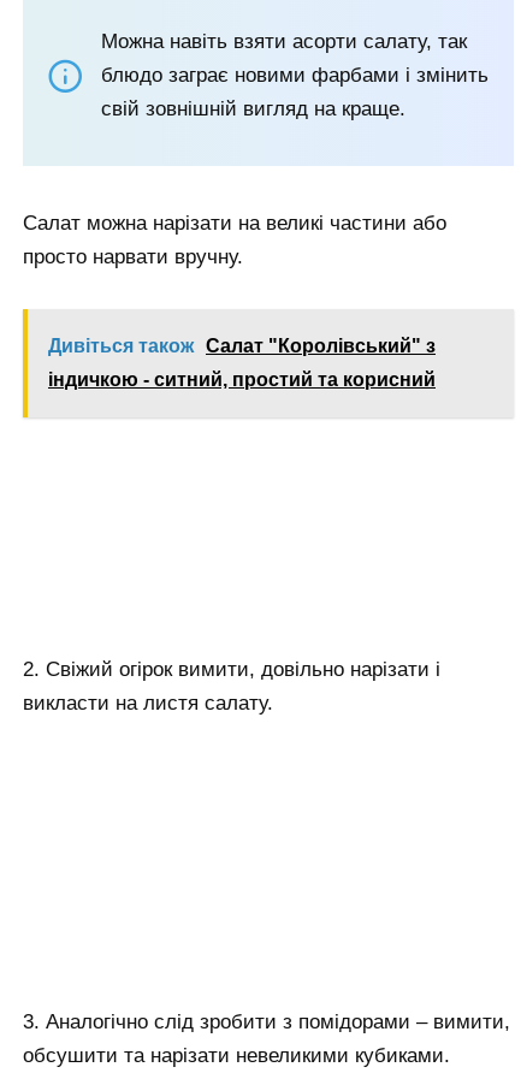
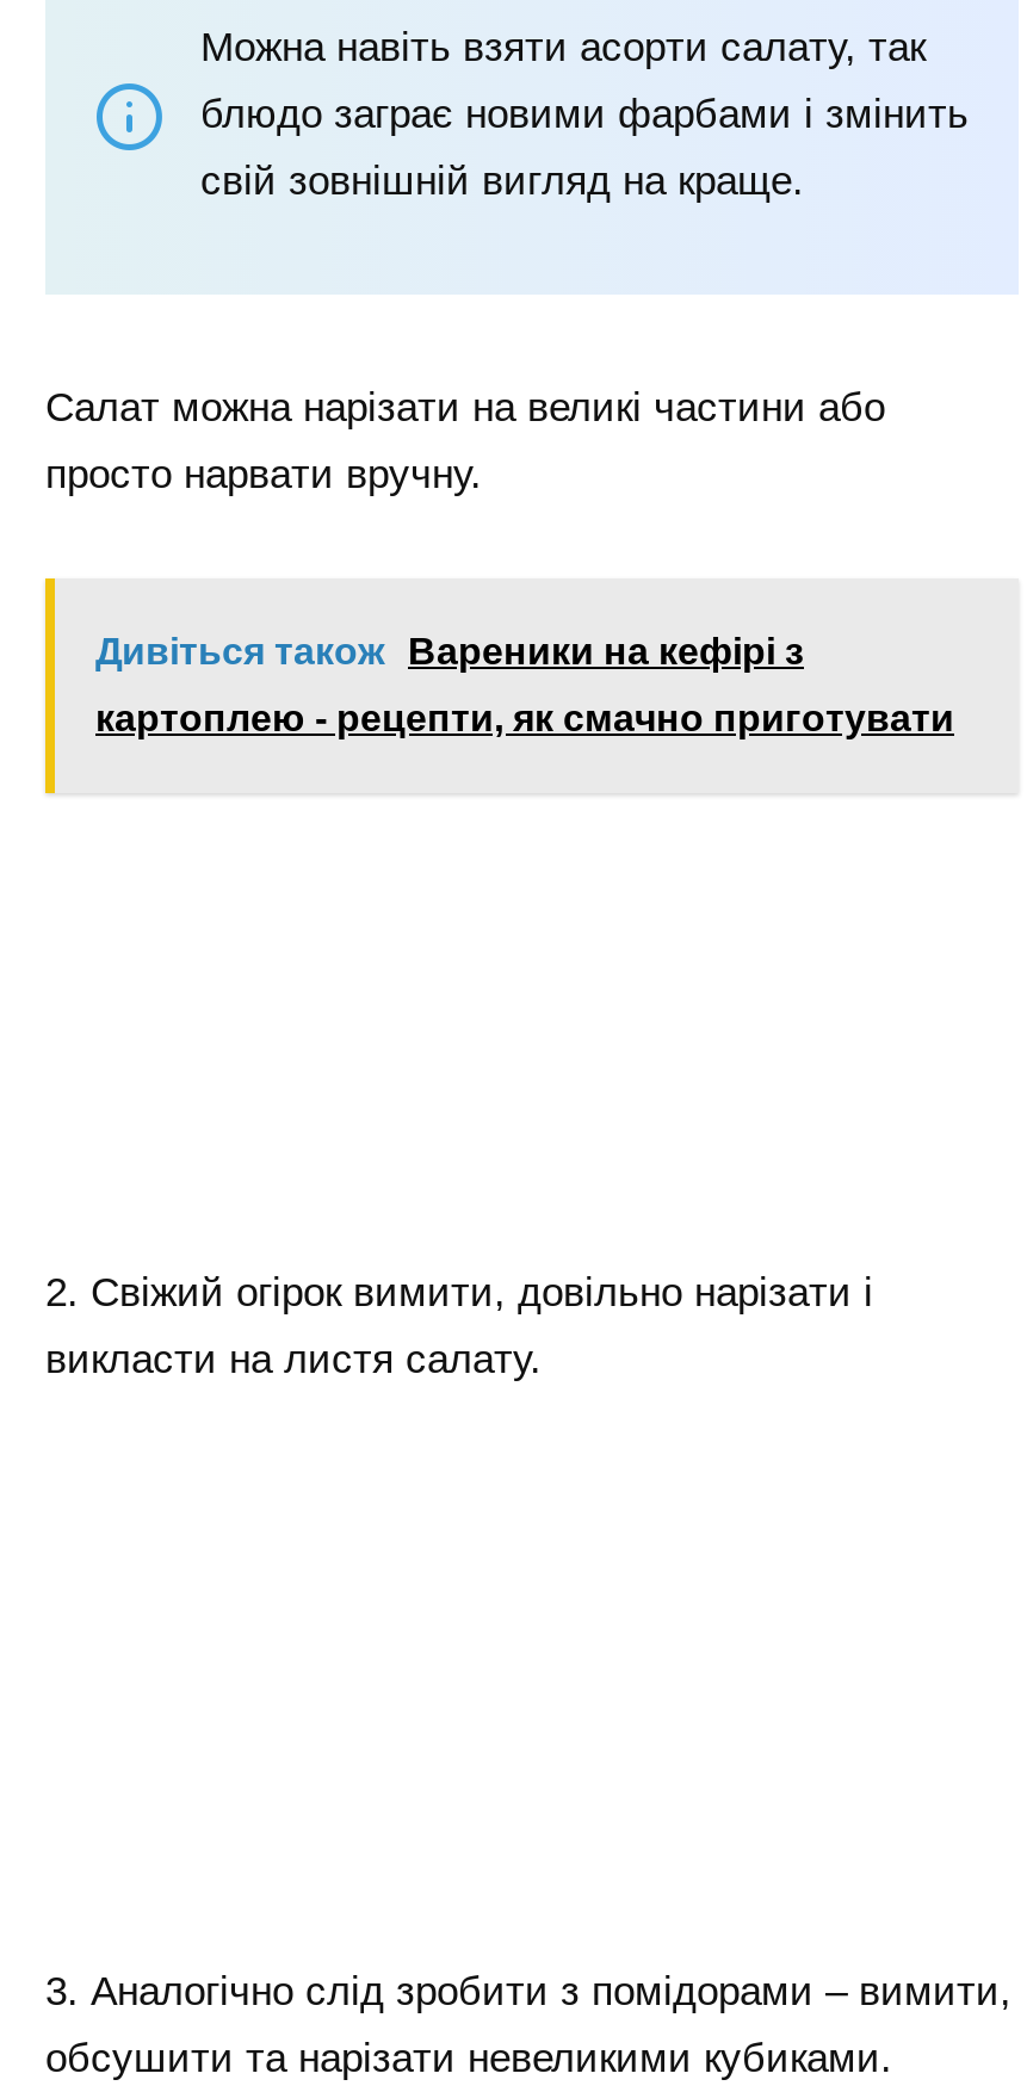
- Дивіться також Салат "Королівський" з
+ Дивіться також Вареники на кефірі з

- індичкою - ситний, простий та корисний
+ картоплею - рецепти, як смачно приготувати
